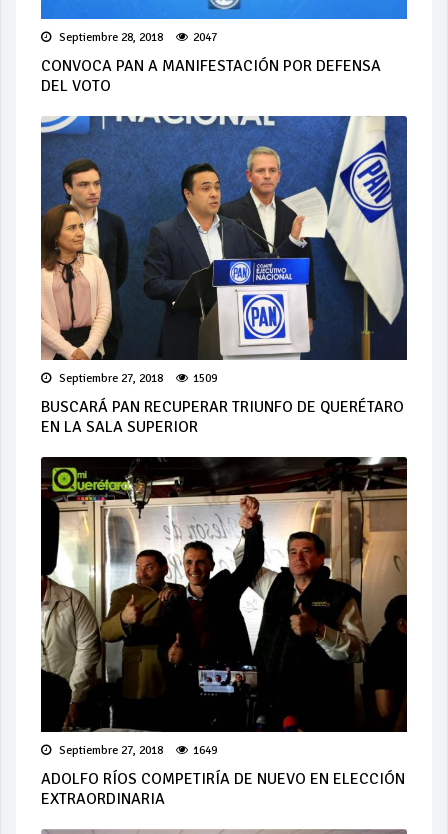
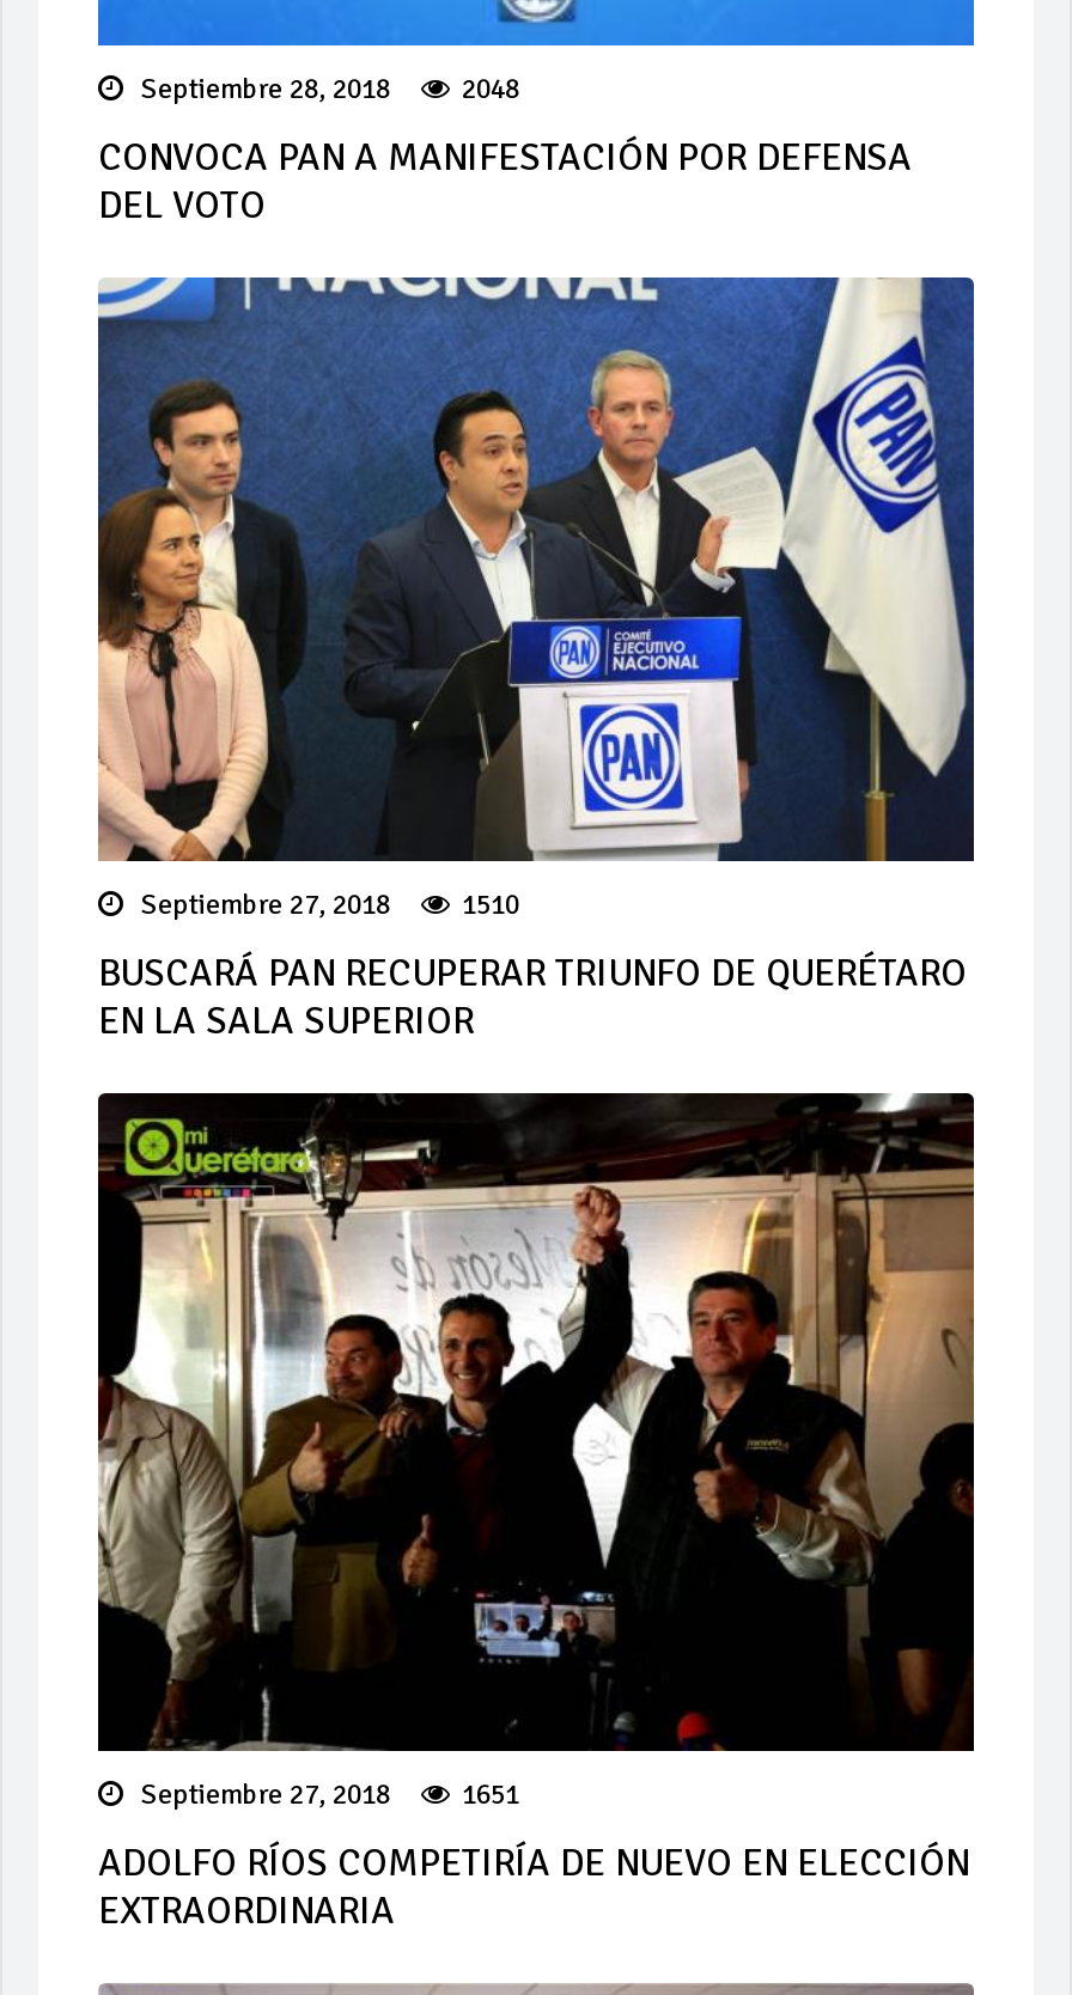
- Septiembre 28, 2018 2047
+ Septiembre 28, 2018 2048

- Septiembre 27, 2018 1509
+ Septiembre 27, 2018 1510

- Septiembre 27, 2018 1649
+ Septiembre 27, 2018 1651
